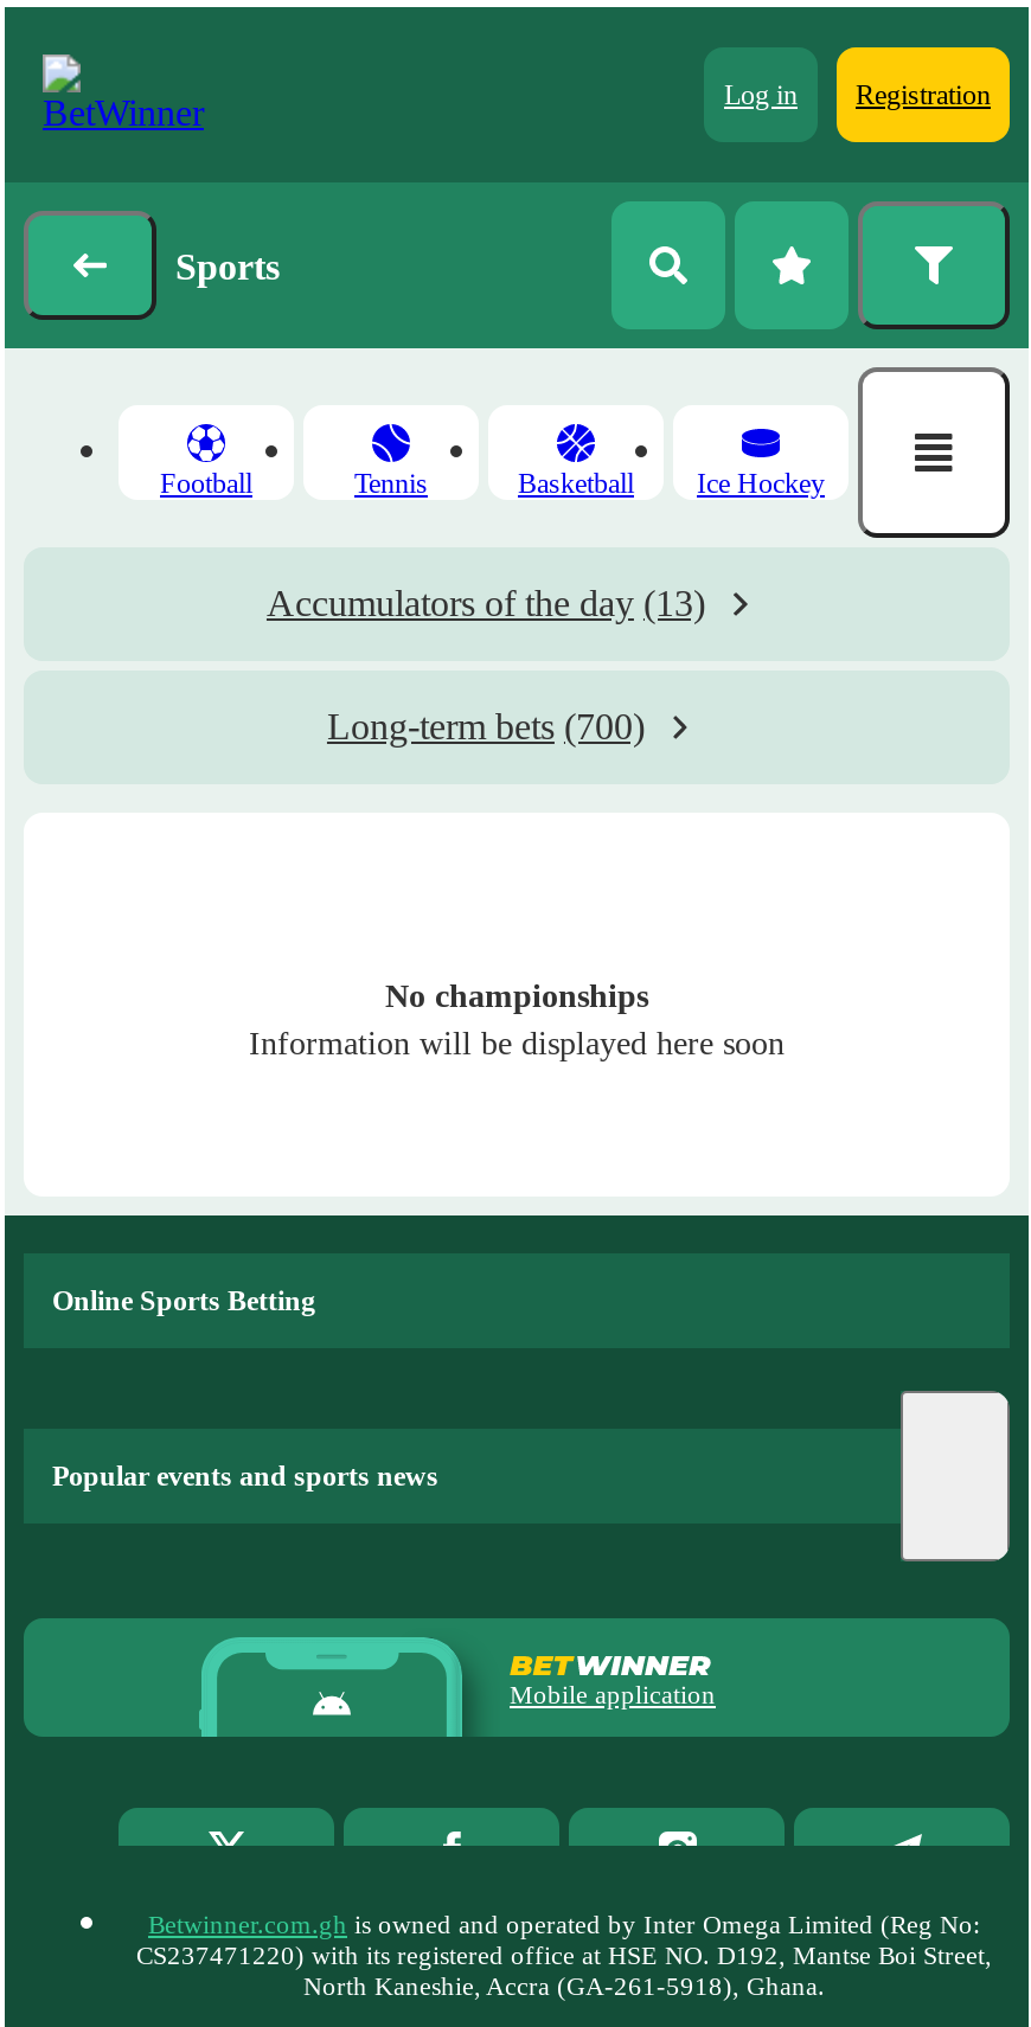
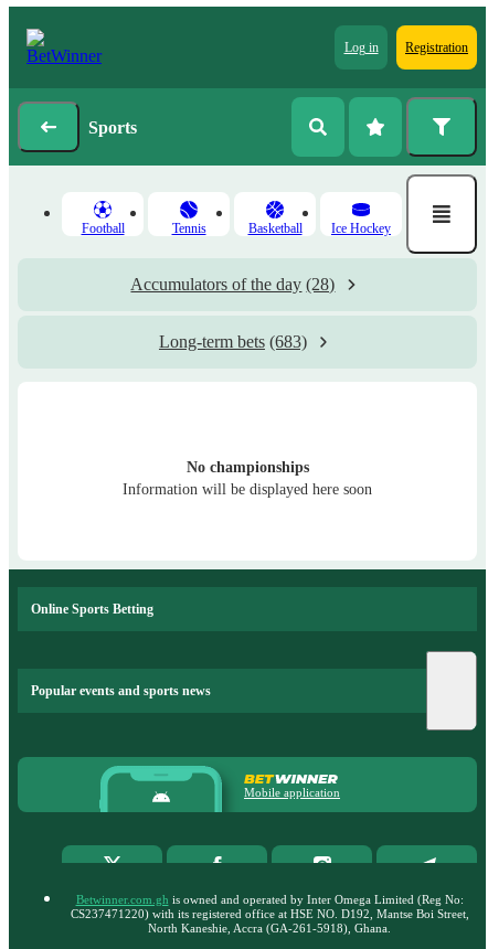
- Accumulators of the day (13)
+ Accumulators of the day (28)

- Long-term bets (700)
+ Long-term bets (683)
